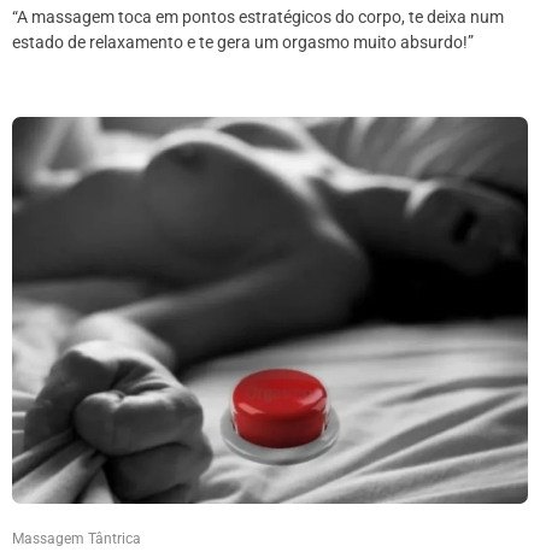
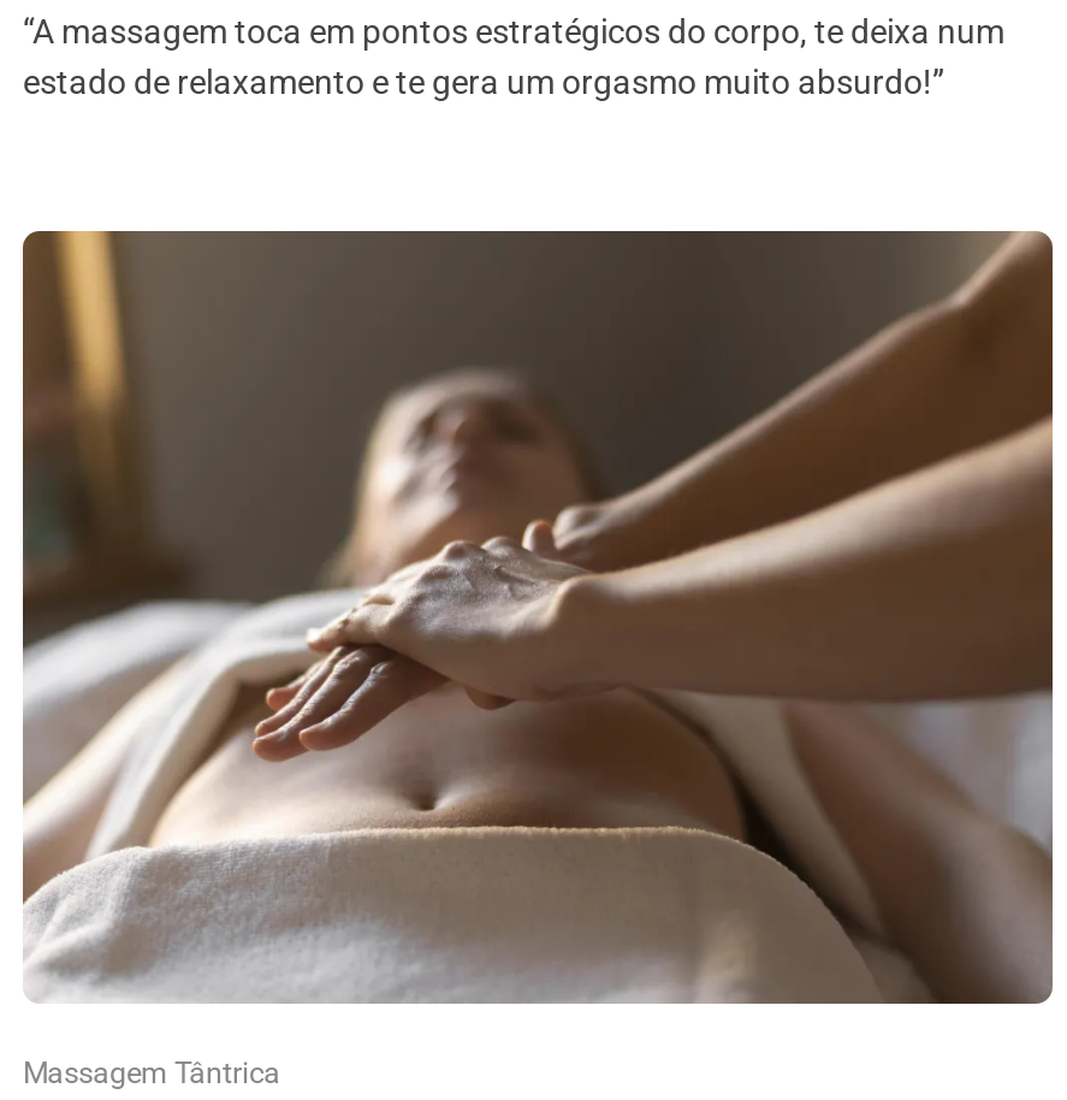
- [image]
+ [image]
